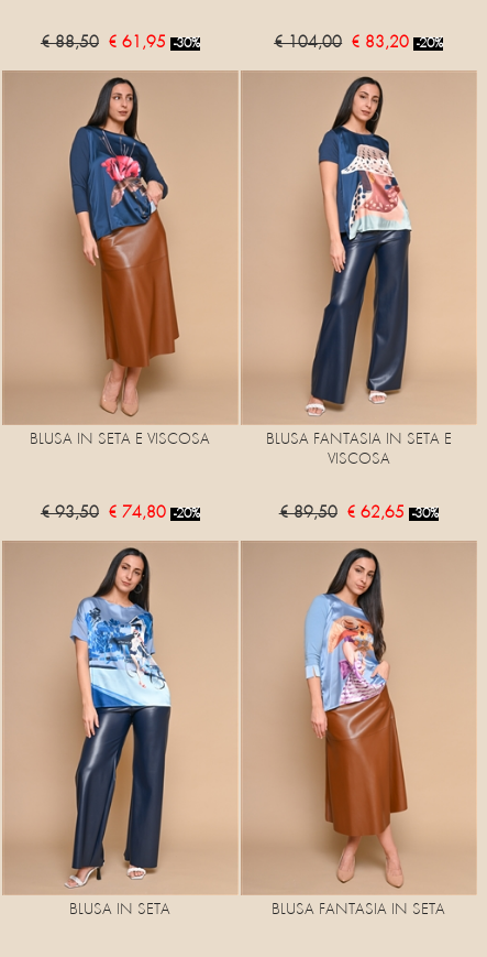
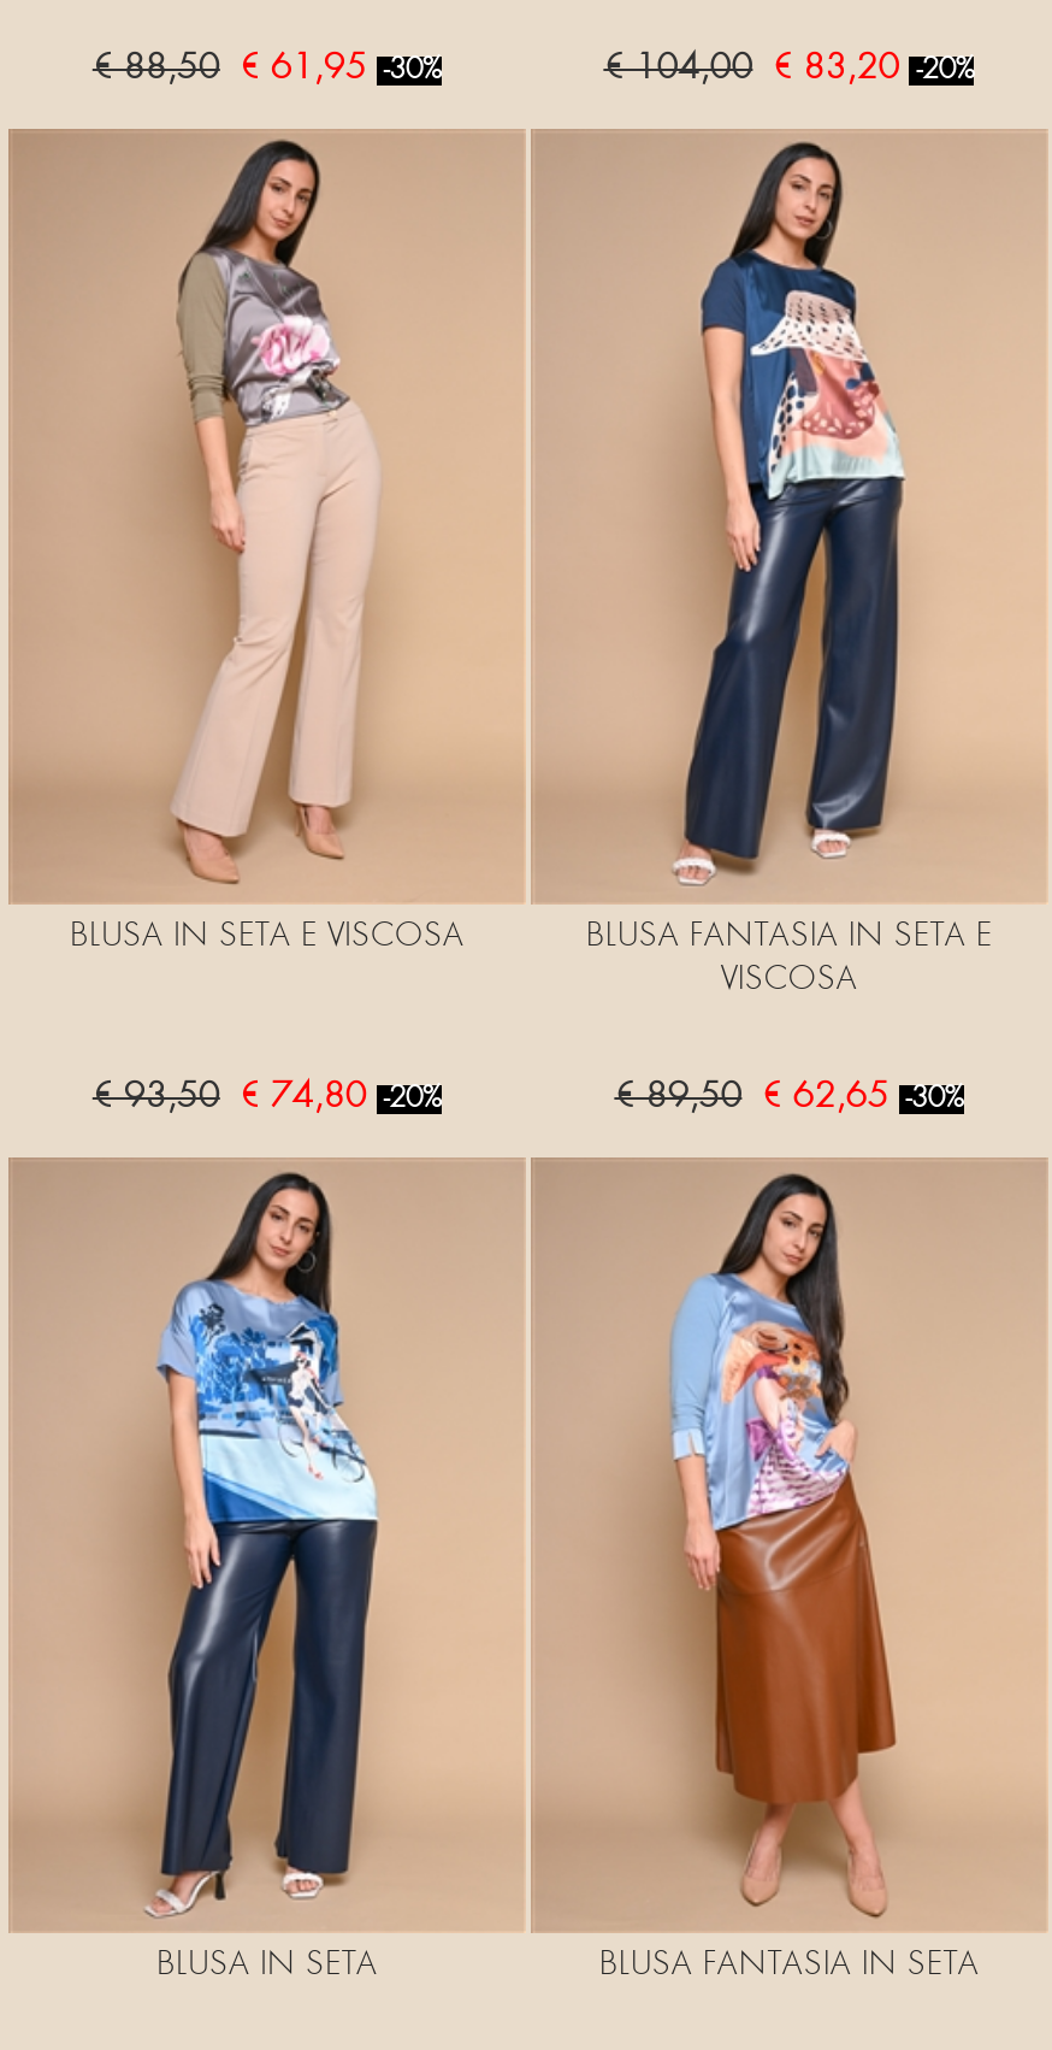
- [image]
+ [image]
